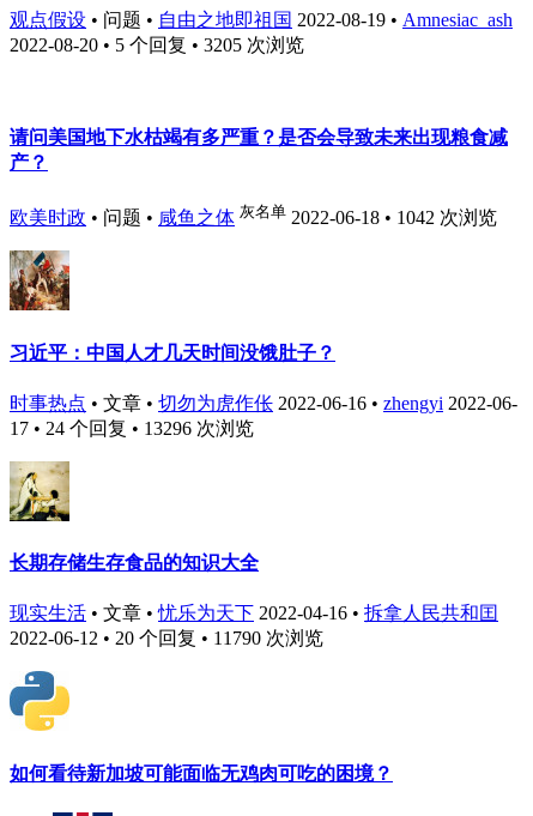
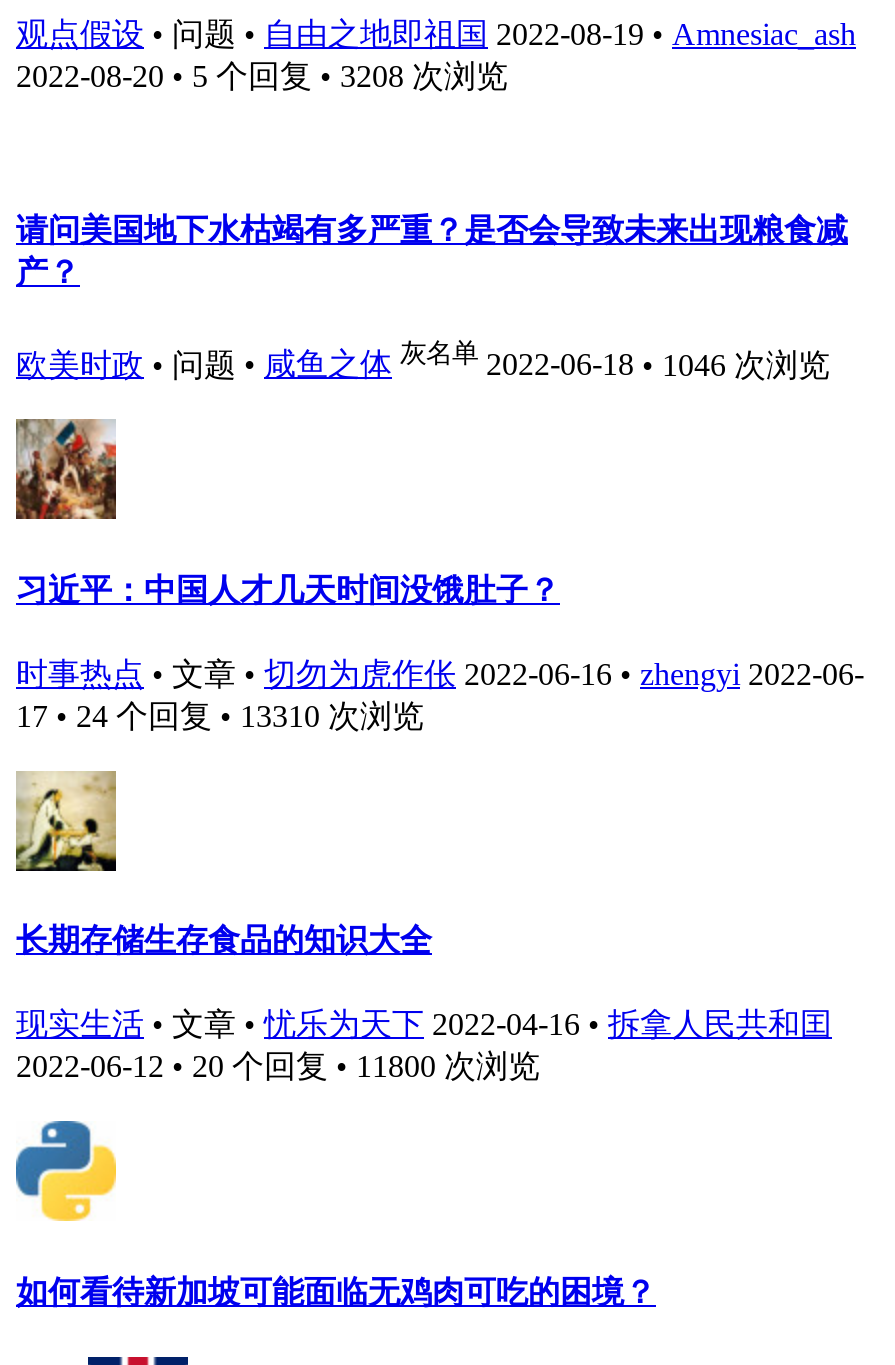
- 2022-08-20 • 5 个回复 • 3205 次浏览
+ 2022-08-20 • 5 个回复 • 3208 次浏览

- 欧美时政•问题•咸鱼之体 灰名单2022-06-18 • 1042 次浏览
+ 欧美时政•问题•咸鱼之体 灰名单2022-06-18 • 1046 次浏览

- 17 • 24 个回复 • 13296 次浏览
+ 17 • 24 个回复 • 13310 次浏览

- 2022-06-12 • 20 个回复 • 11790 次浏览
+ 2022-06-12 • 20 个回复 • 11800 次浏览
